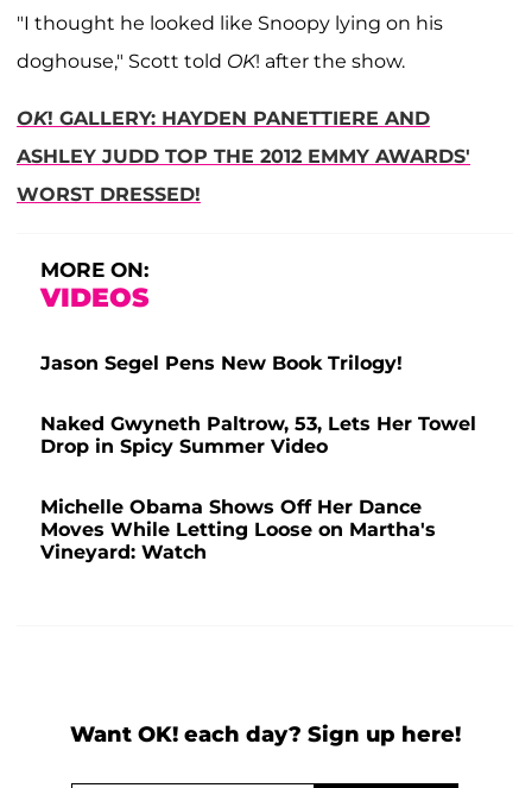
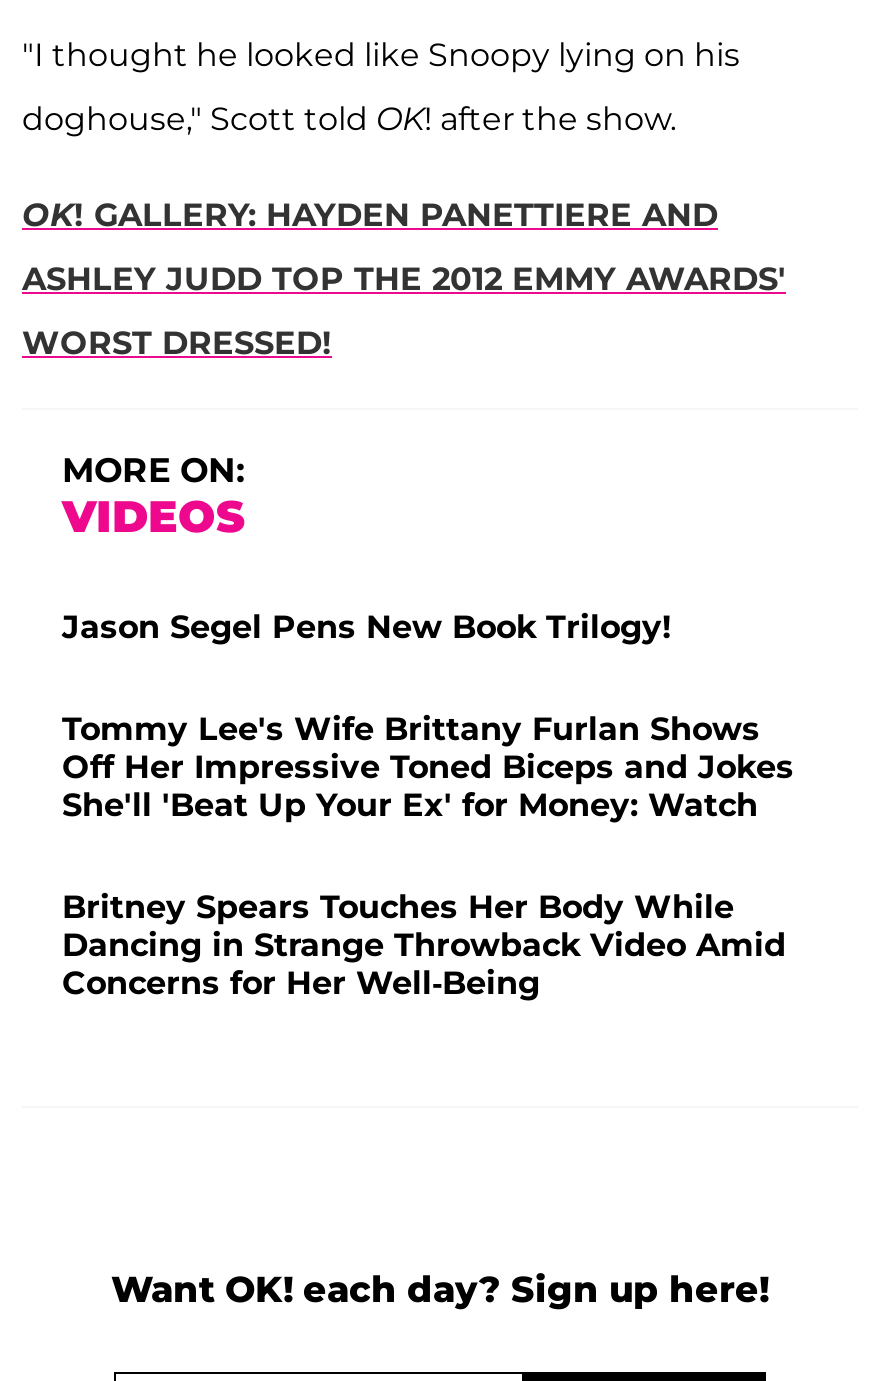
- Naked Gwyneth Paltrow, 53, Lets Her Towel
- Drop in Spicy Summer Video
+ Tommy Lee's Wife Brittany Furlan Shows
+ Off Her Impressive Toned Biceps and Jokes
+ She'll 'Beat Up Your Ex' for Money: Watch

- Michelle Obama Shows Off Her Dance
- Moves While Letting Loose on Martha's
- Vineyard: Watch
+ Britney Spears Touches Her Body While
+ Dancing in Strange Throwback Video Amid
+ Concerns for Her Well-Being
